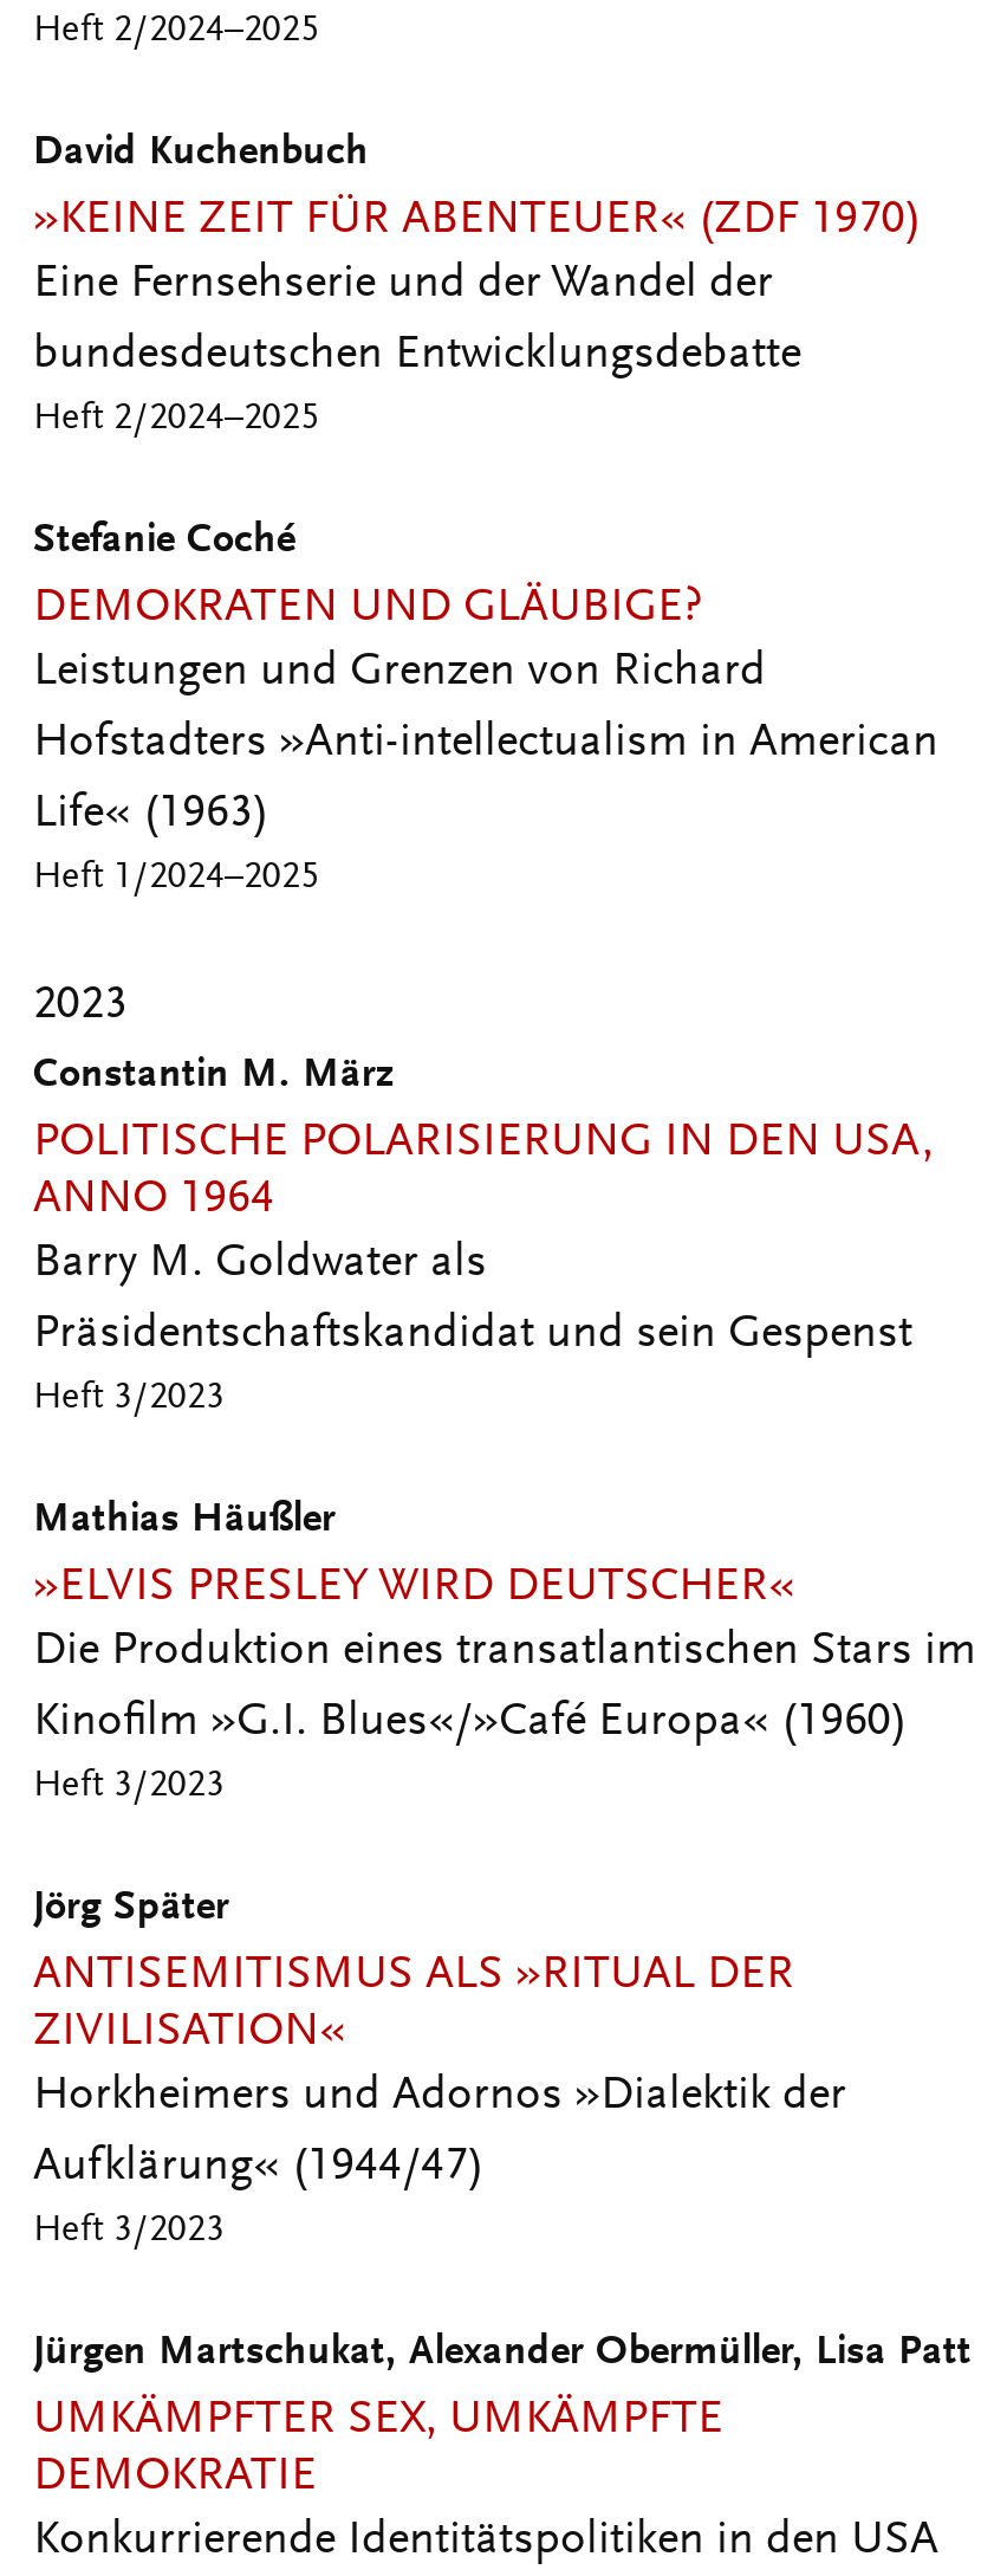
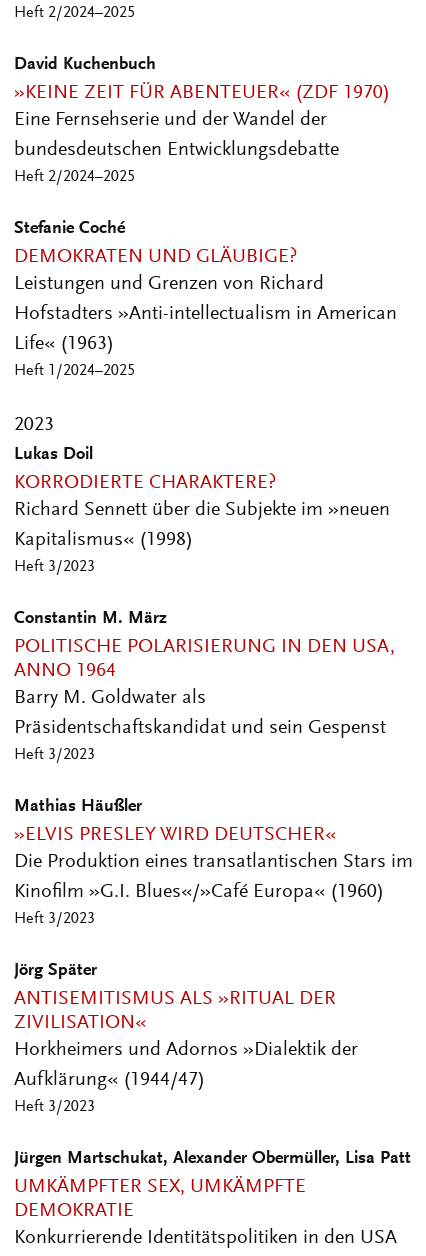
+ Lukas Doil
+ KORRODIERTE CHARAKTERE?
+ Richard Sennett über die Subjekte im »neuen
+ Kapitalismus« (1998)
+ Heft 3/2023
